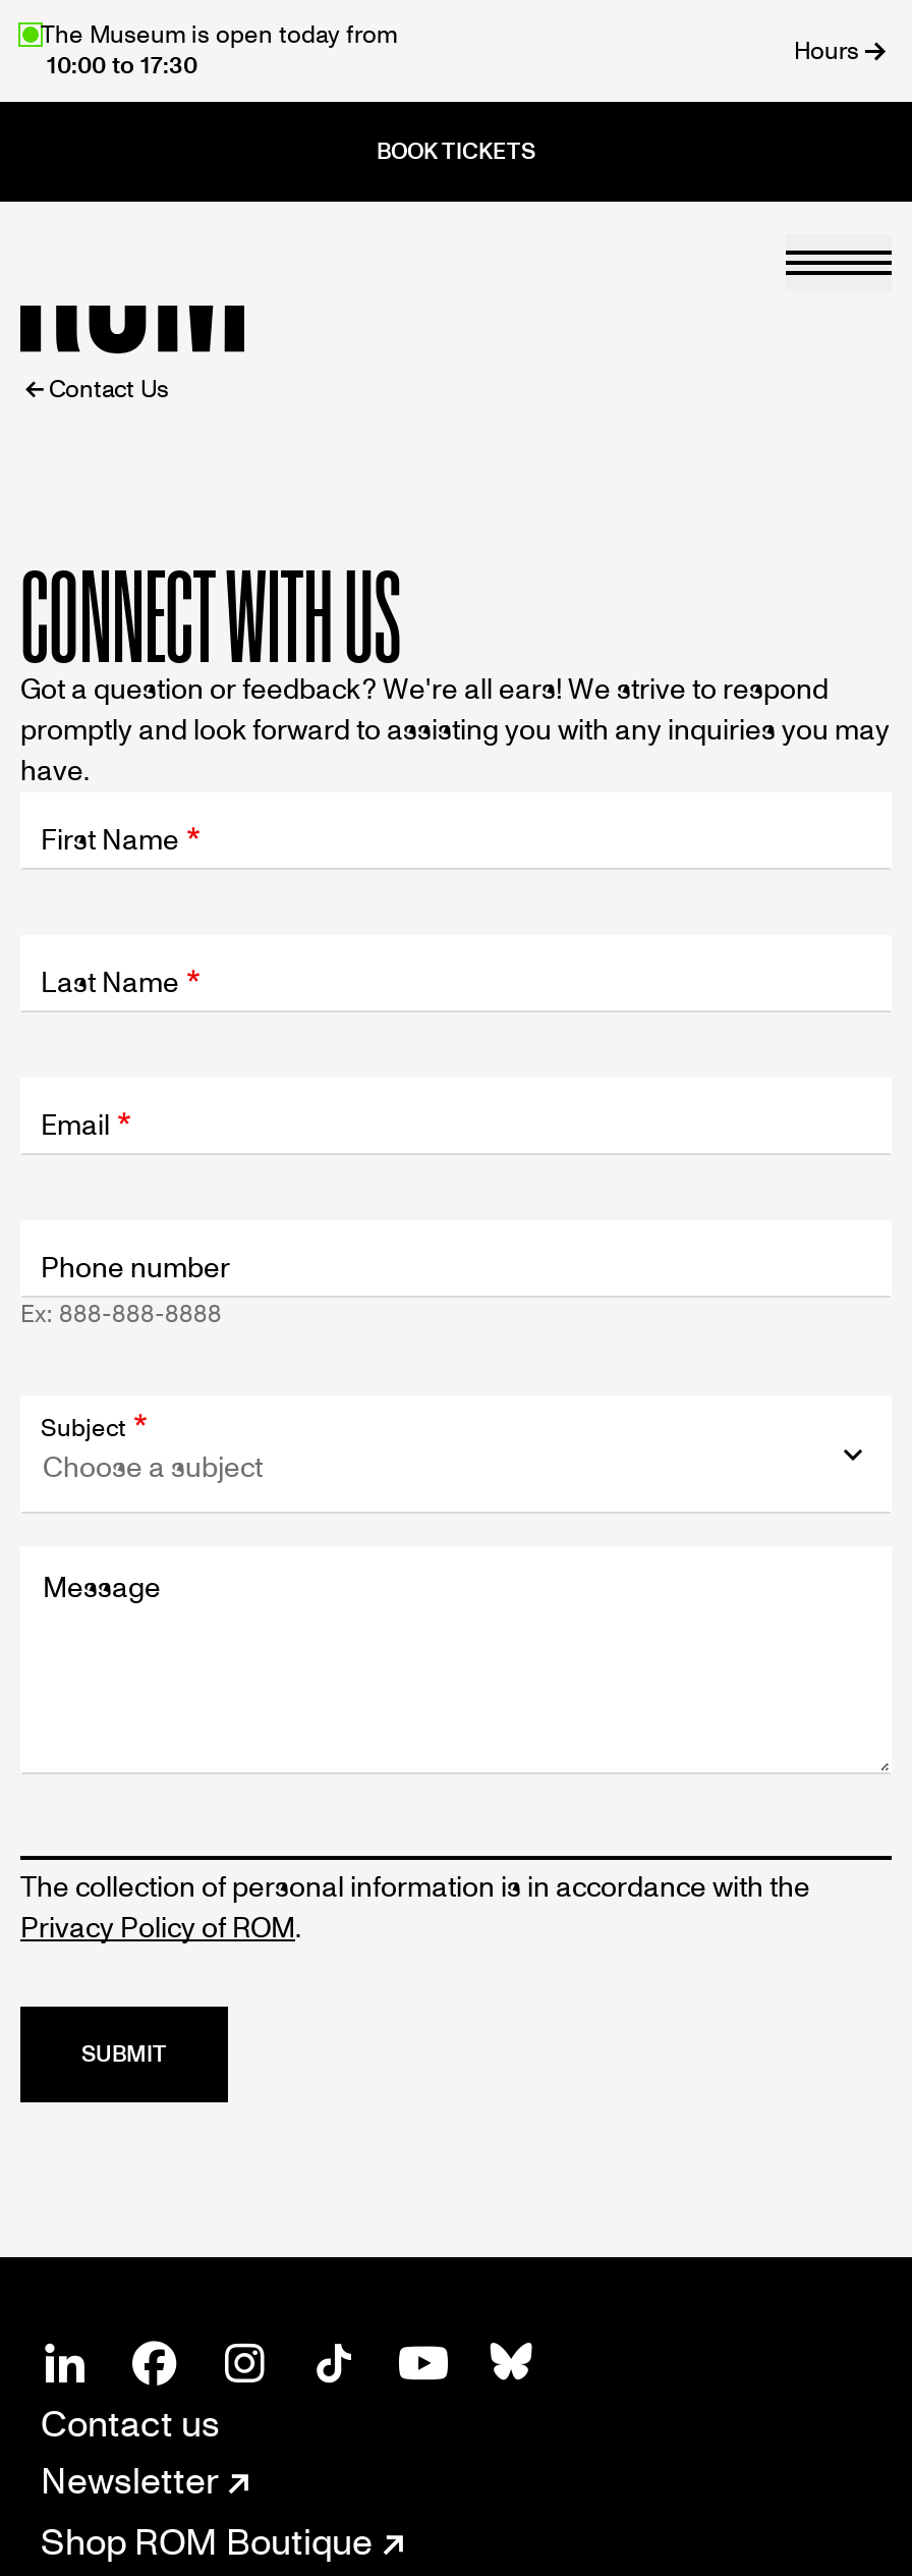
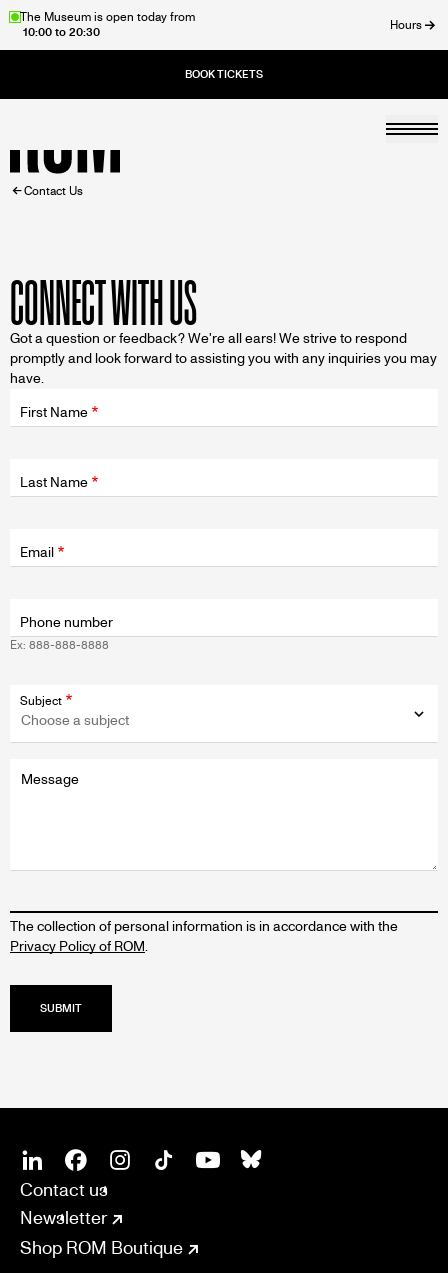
- 10:00 to 17:30
+ 10:00 to 20:30
